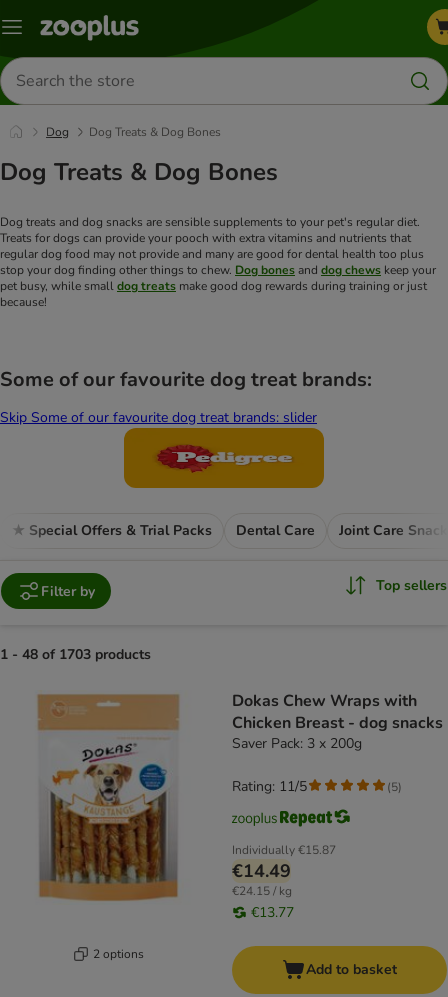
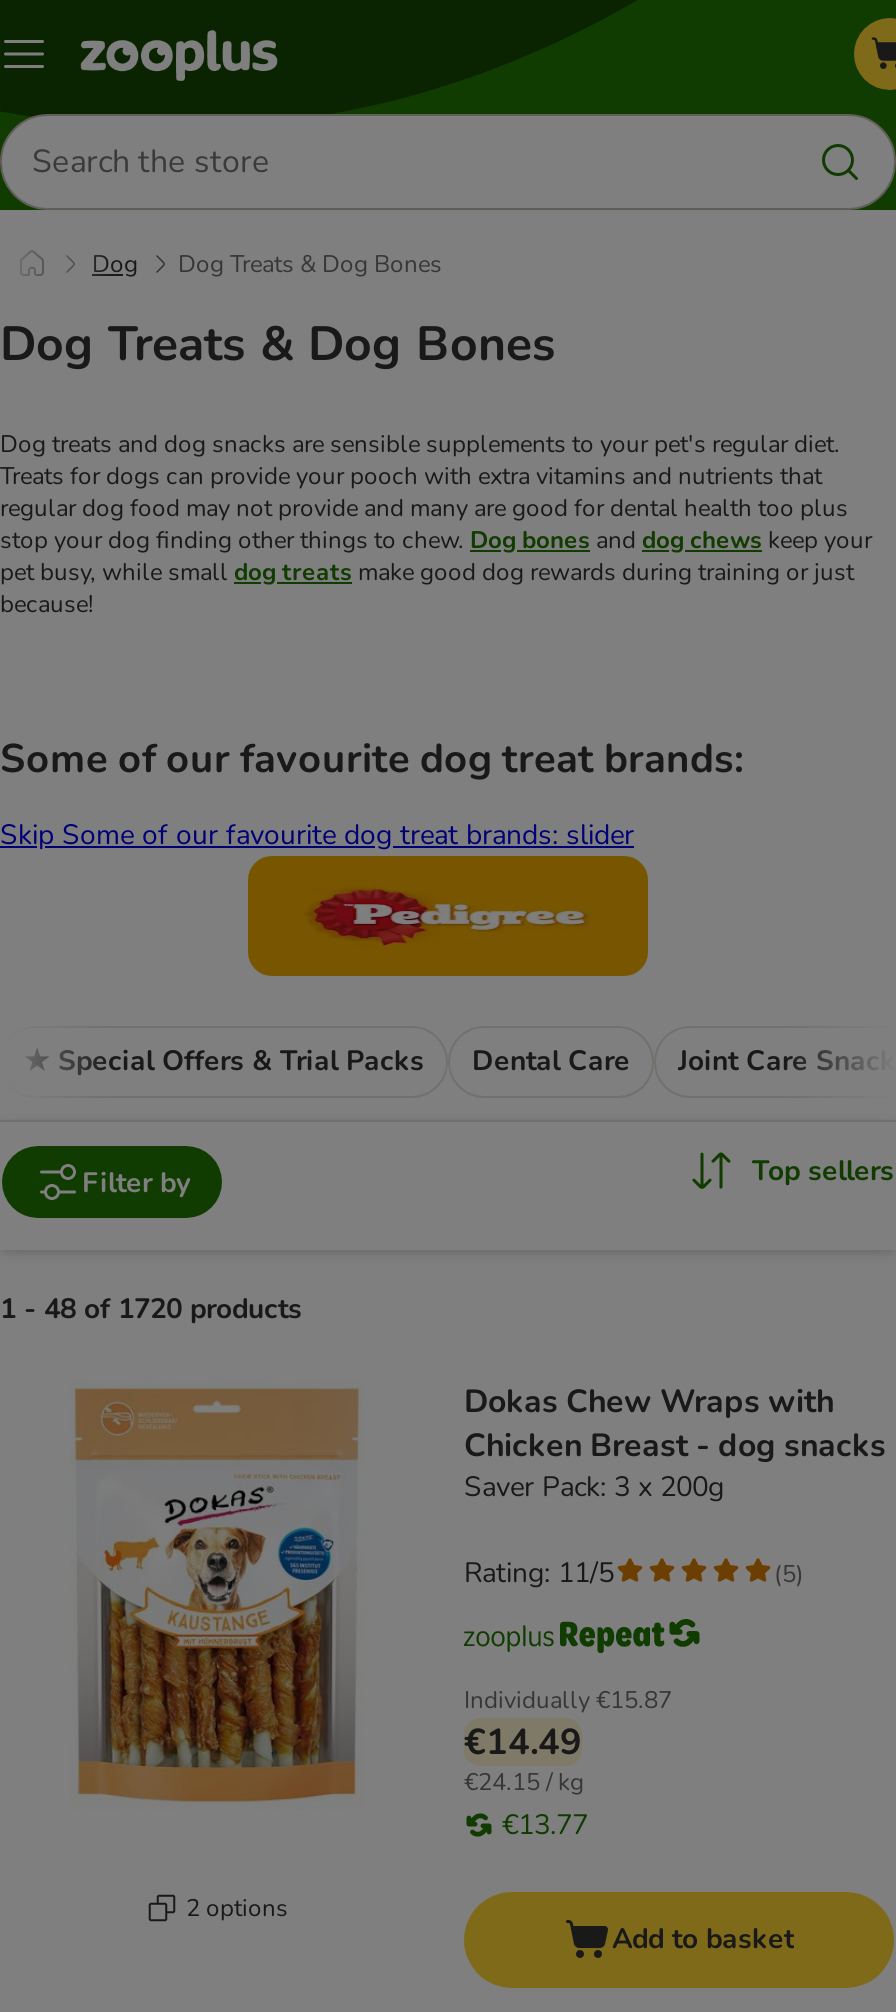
- 1 - 48 of 1703 products
+ 1 - 48 of 1720 products
